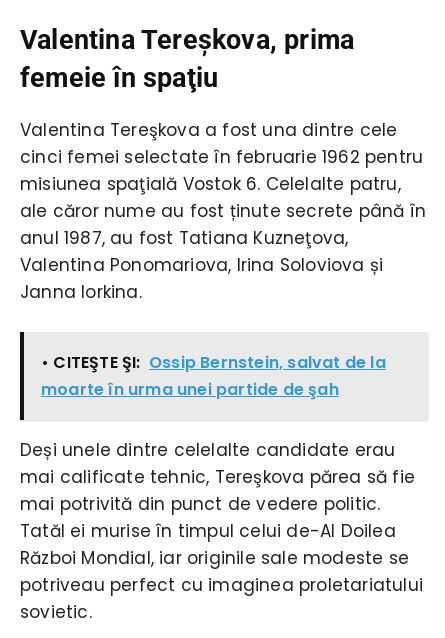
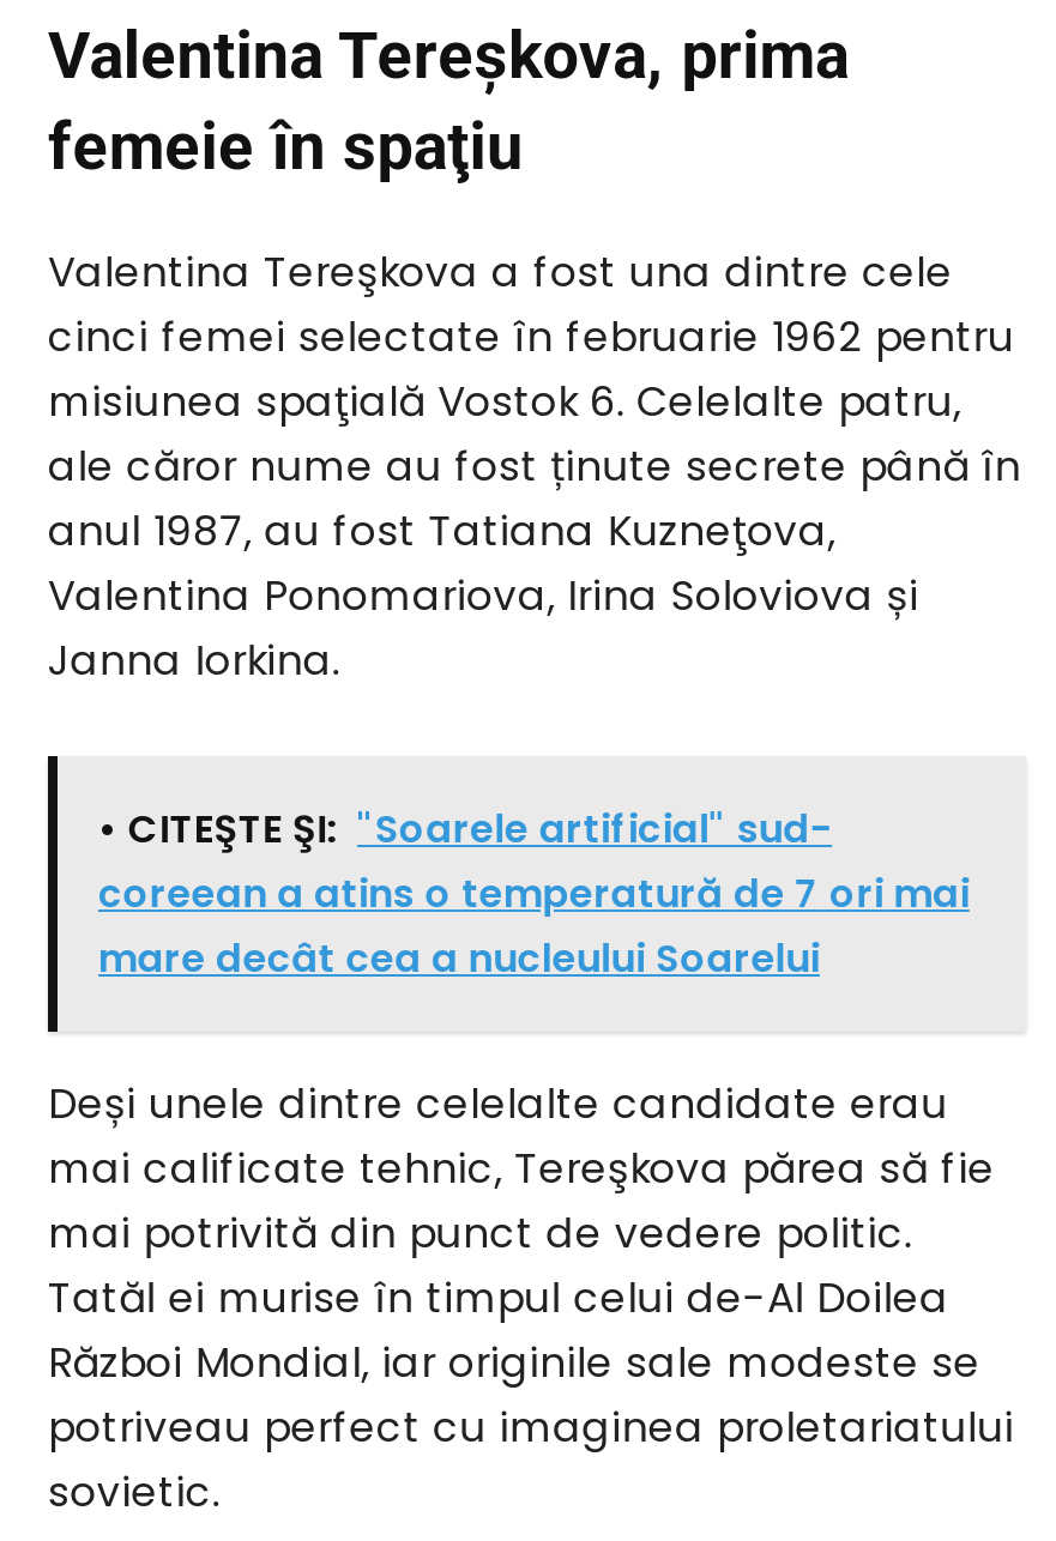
- • CITEŞTE ŞI: Ossip Bernstein, salvat de la
- moarte în urma unei partide de şah
+ • CITEŞTE ŞI: "Soarele artificial" sud-
+ coreean a atins o temperatură de 7 ori mai
+ mare decât cea a nucleului Soarelui
